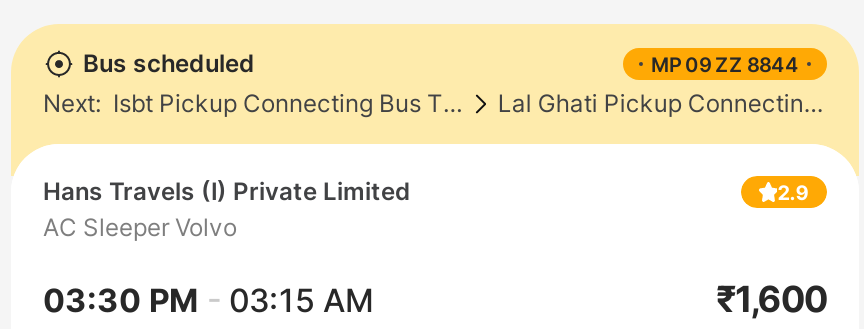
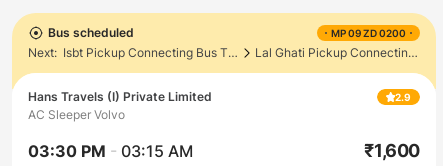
- MP 09 ZZ 8844
+ MP 09 ZD 0200
